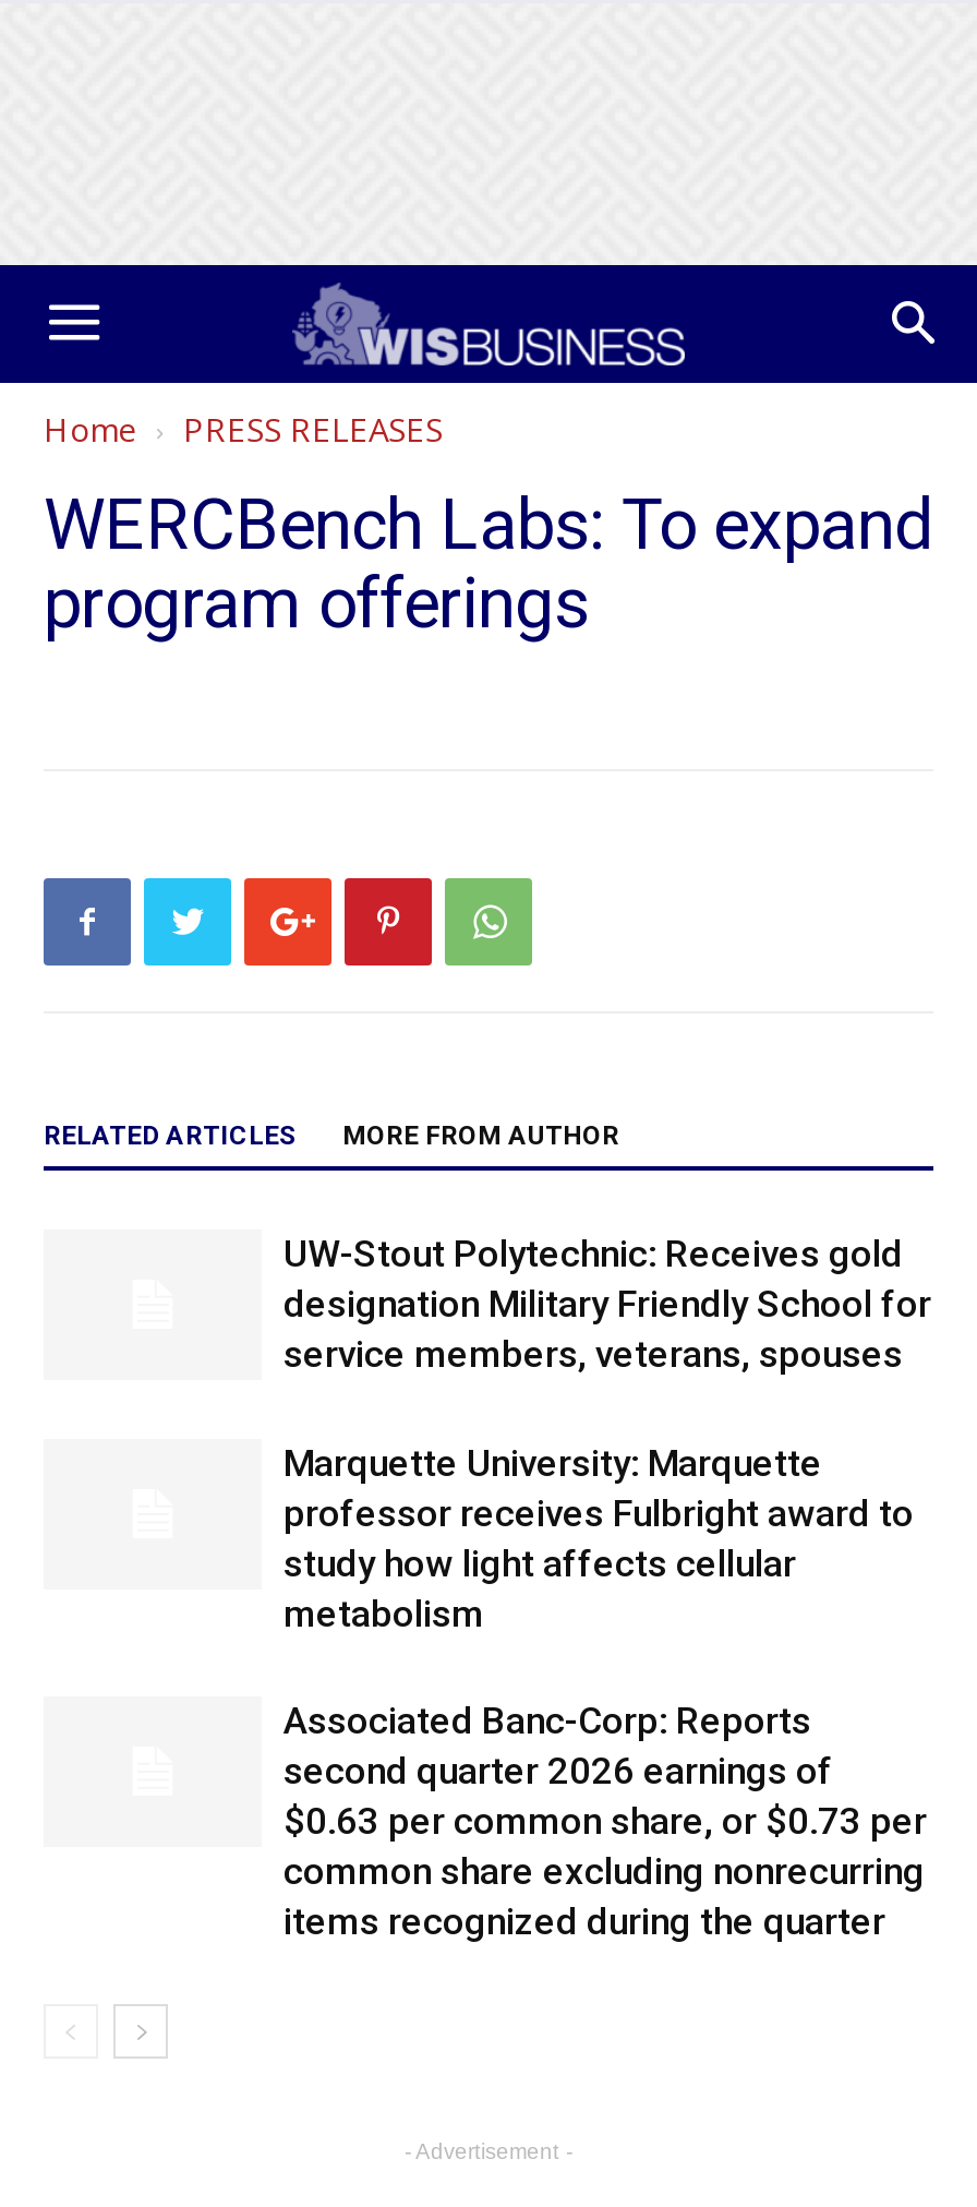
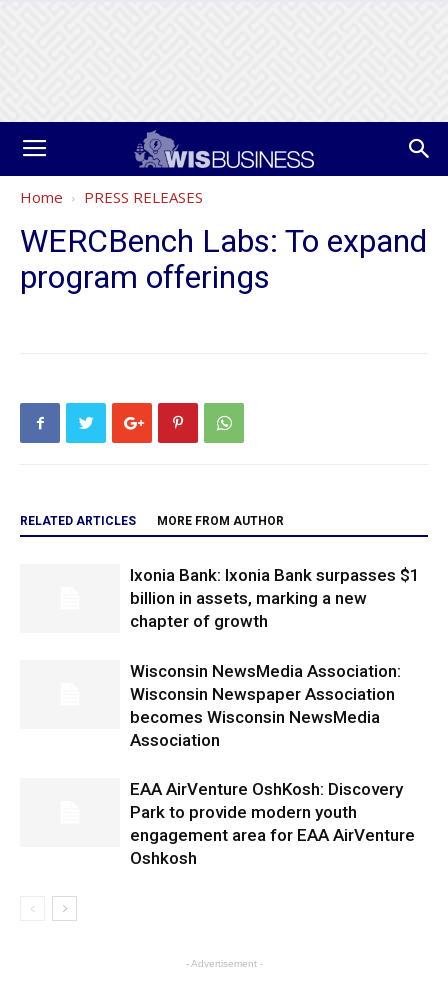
- UW-Stout Polytechnic: Receives gold
- designation Military Friendly School for
- service members, veterans, spouses
+ Ixonia Bank: Ixonia Bank surpasses $1
+ billion in assets, marking a new
+ chapter of growth

- Marquette University: Marquette
- professor receives Fulbright award to
- study how light affects cellular
- metabolism
+ Wisconsin NewsMedia Association:
+ Wisconsin Newspaper Association
+ becomes Wisconsin NewsMedia
+ Association

- Associated Banc-Corp: Reports
- second quarter 2026 earnings of
- $0.63 per common share, or $0.73 per
- common share excluding nonrecurring
- items recognized during the quarter
+ EAA AirVenture OshKosh: Discovery
+ Park to provide modern youth
+ engagement area for EAA AirVenture
+ Oshkosh
